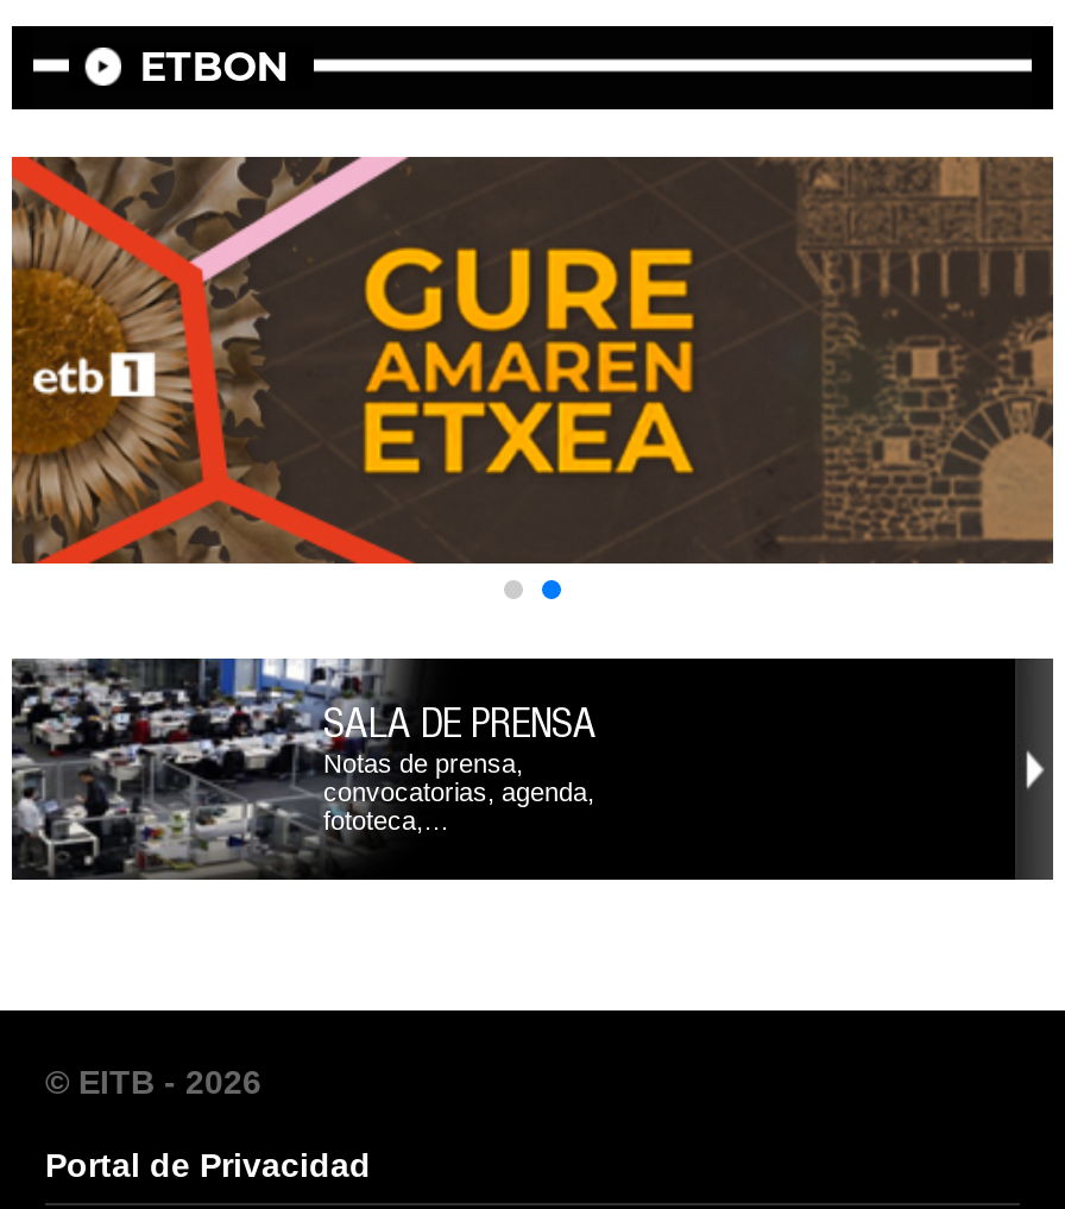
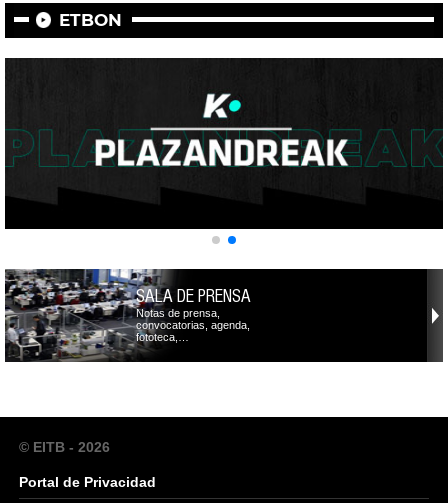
- [image]
+ [image]
